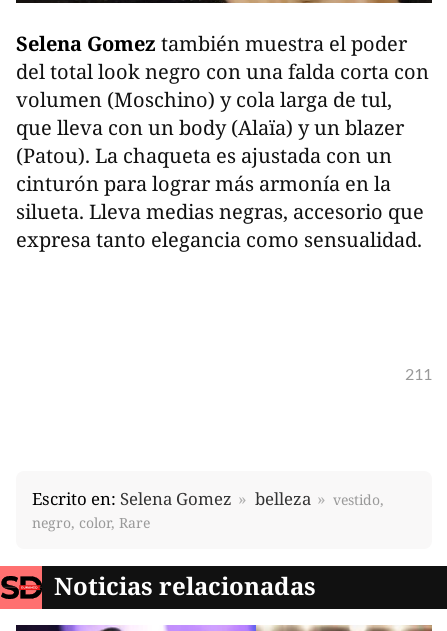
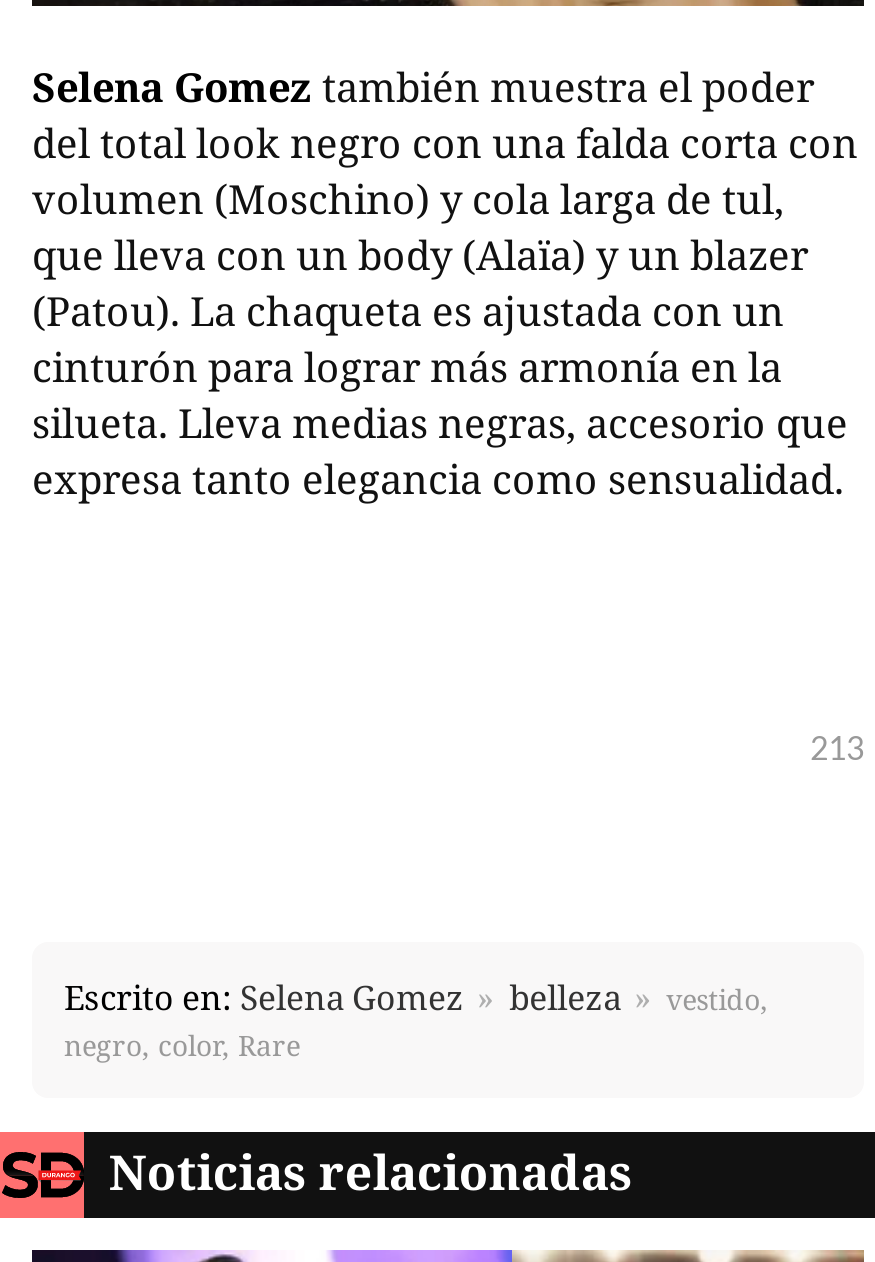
- 211
+ 213
